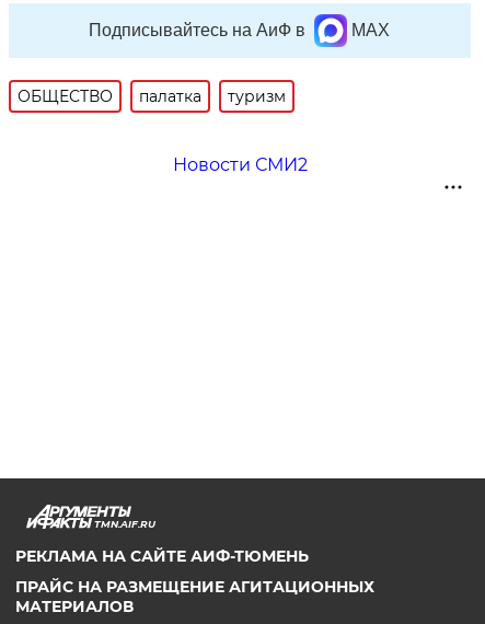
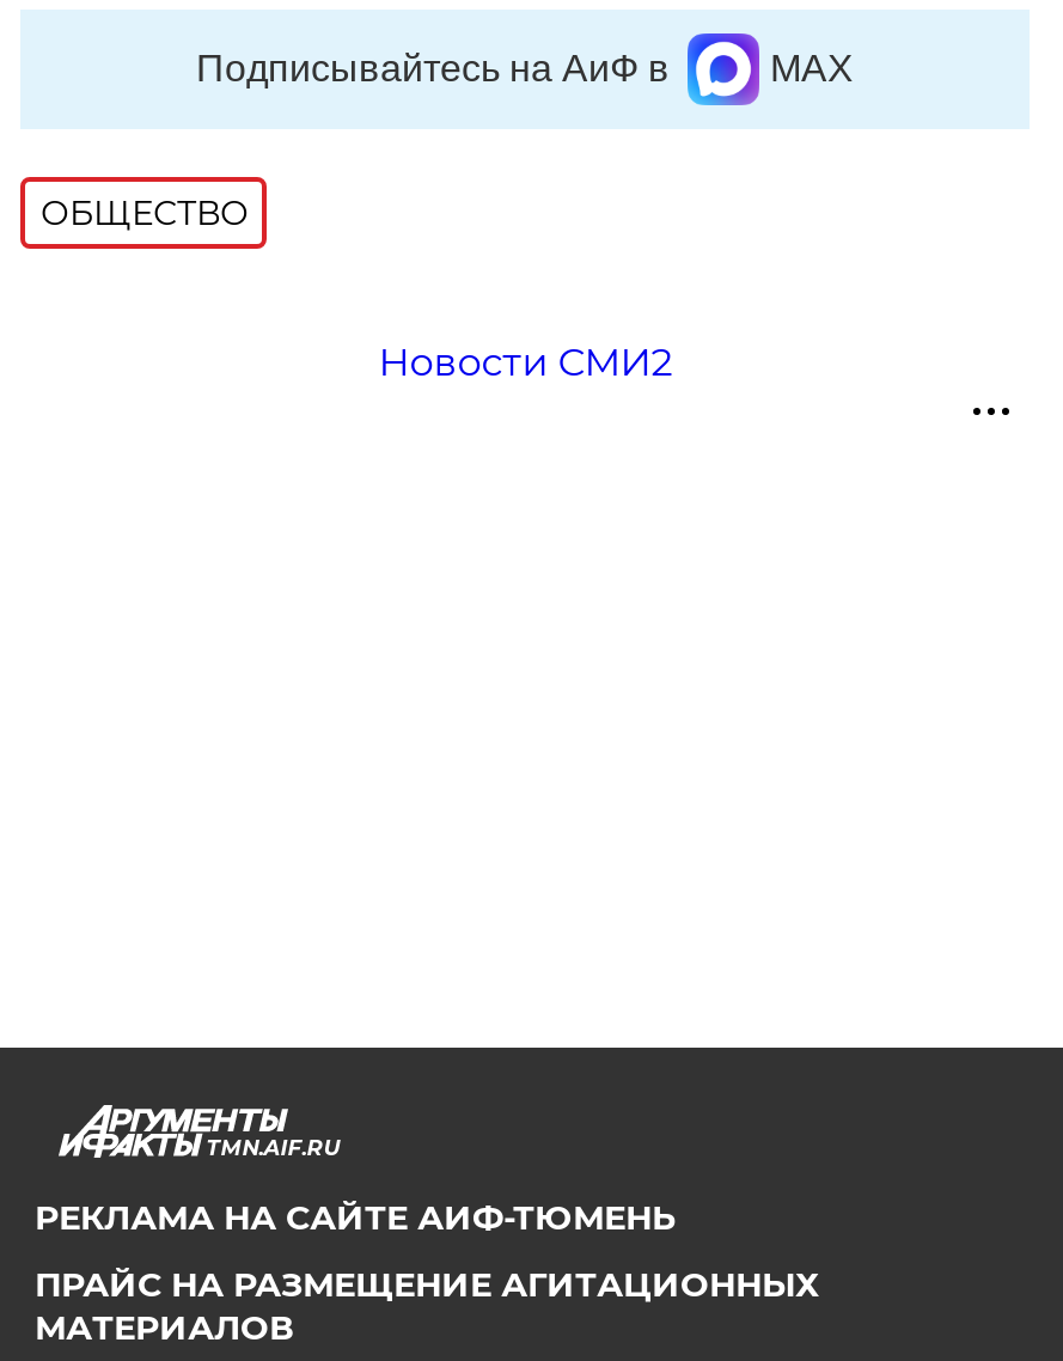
- палатка
- туризм
